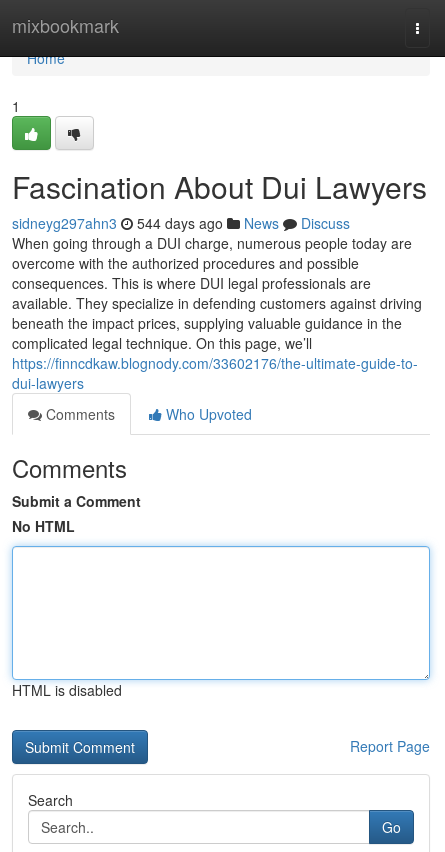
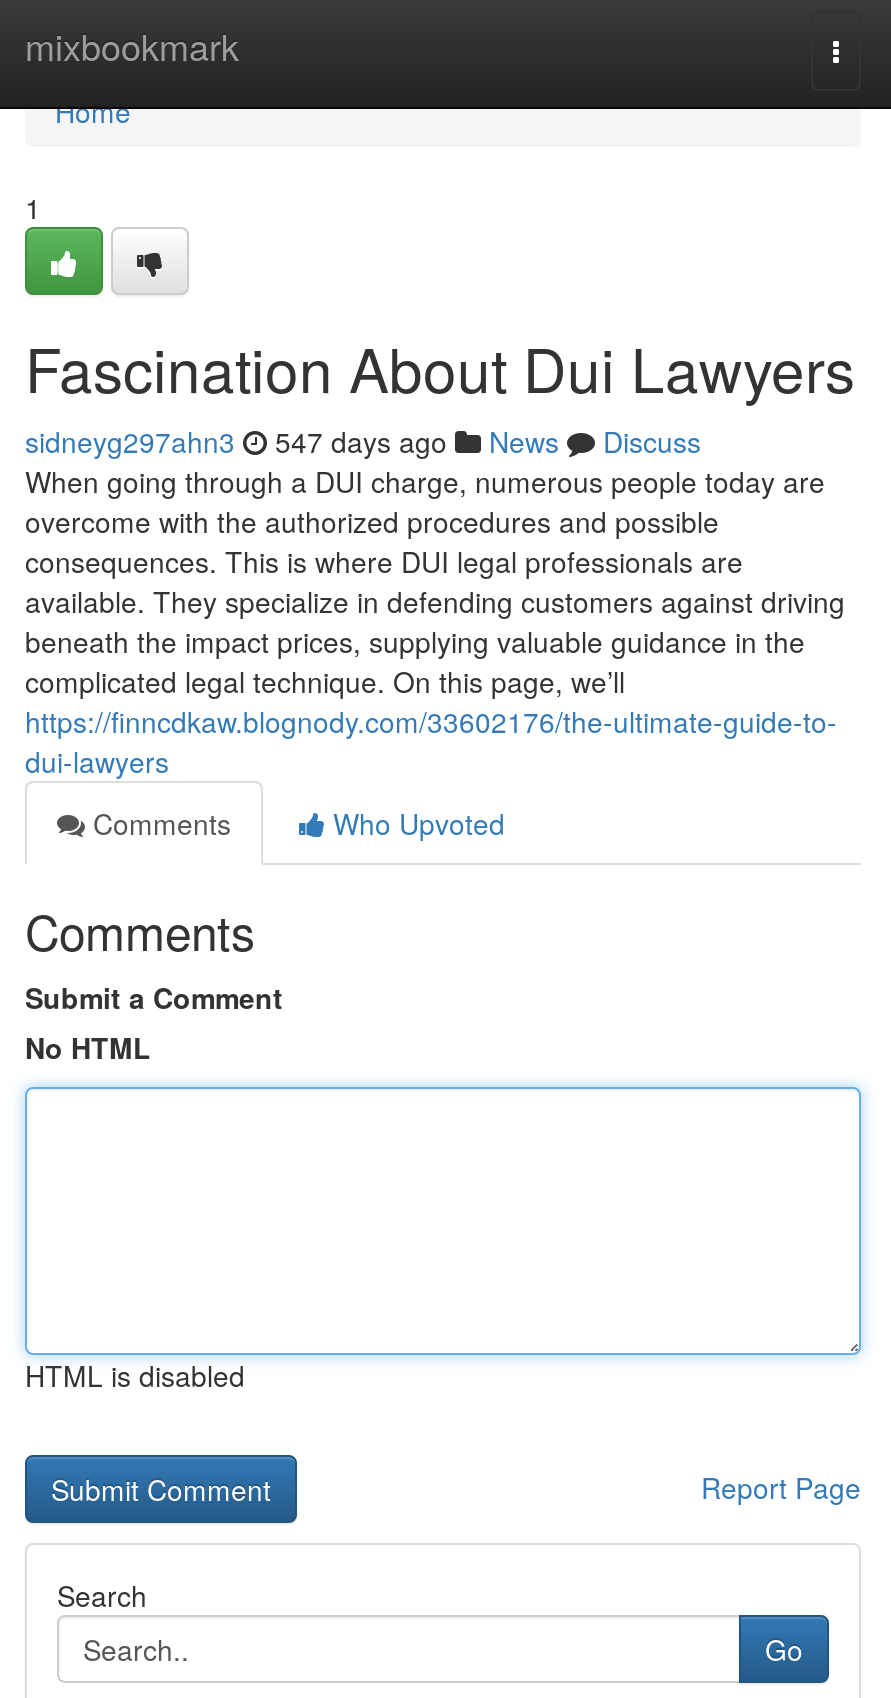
- sidneyg297ahn3 544 days ago News Discuss
+ sidneyg297ahn3 547 days ago News Discuss
